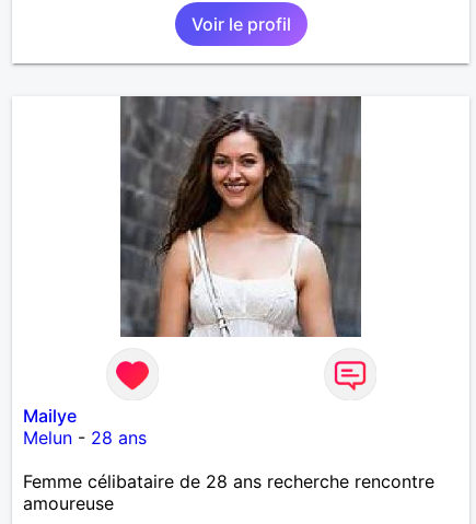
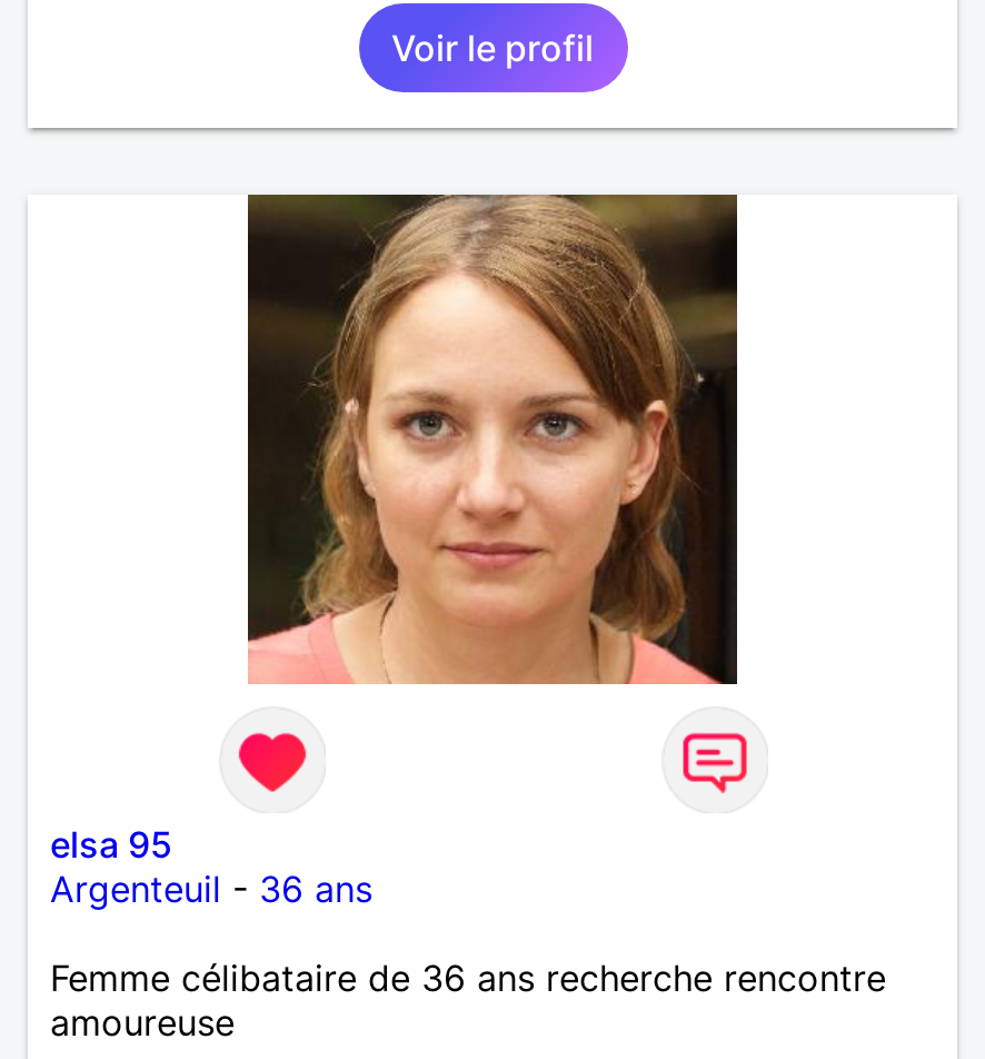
- [image]
+ [image]

- Mailye
- Melun - 28 ans
+ elsa 95
+ Argenteuil - 36 ans

- Femme célibataire de 28 ans recherche rencontre
+ Femme célibataire de 36 ans recherche rencontre
